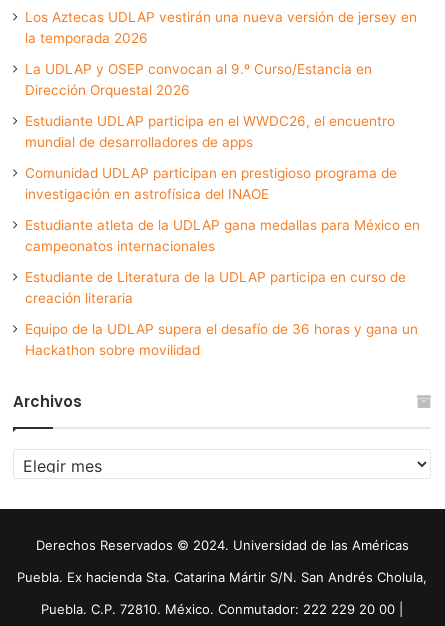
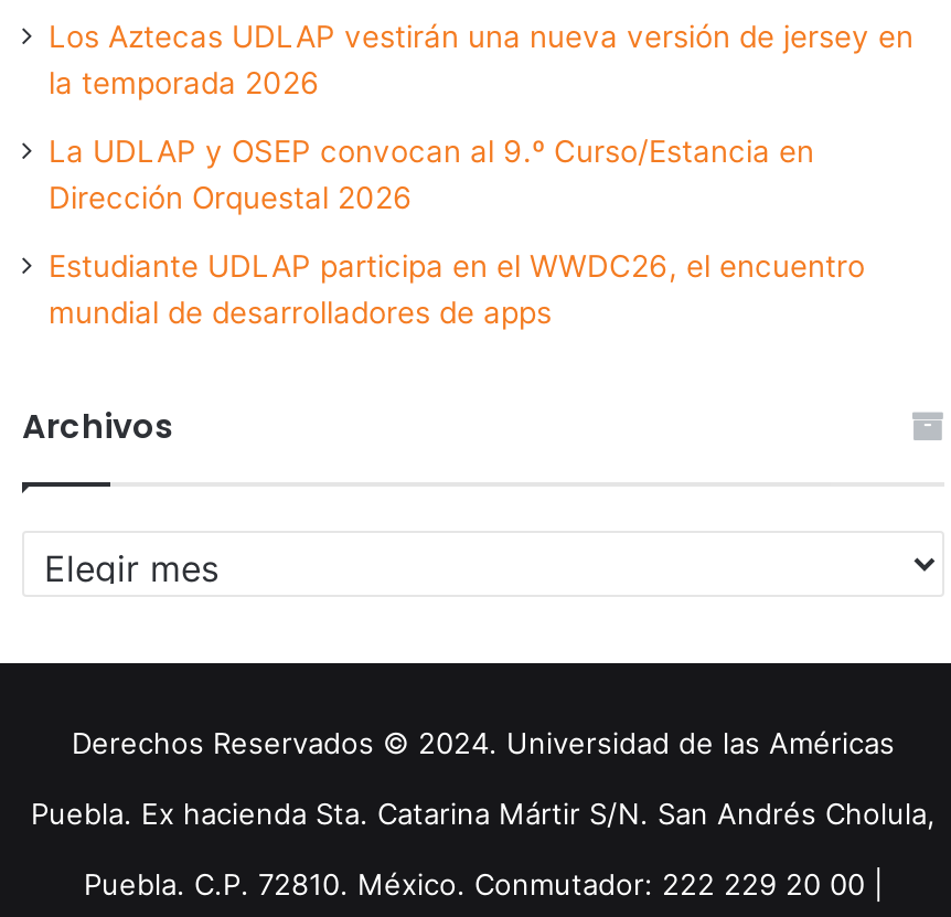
- Comunidad UDLAP participan en prestigioso programa de
- investigación en astrofísica del INAOE
- Estudiante atleta de la UDLAP gana medallas para México en
- campeonatos internacionales
- Estudiante de Literatura de la UDLAP participa en curso de
- creación literaria
- Equipo de la UDLAP supera el desafío de 36 horas y gana un
- Hackathon sobre movilidad
